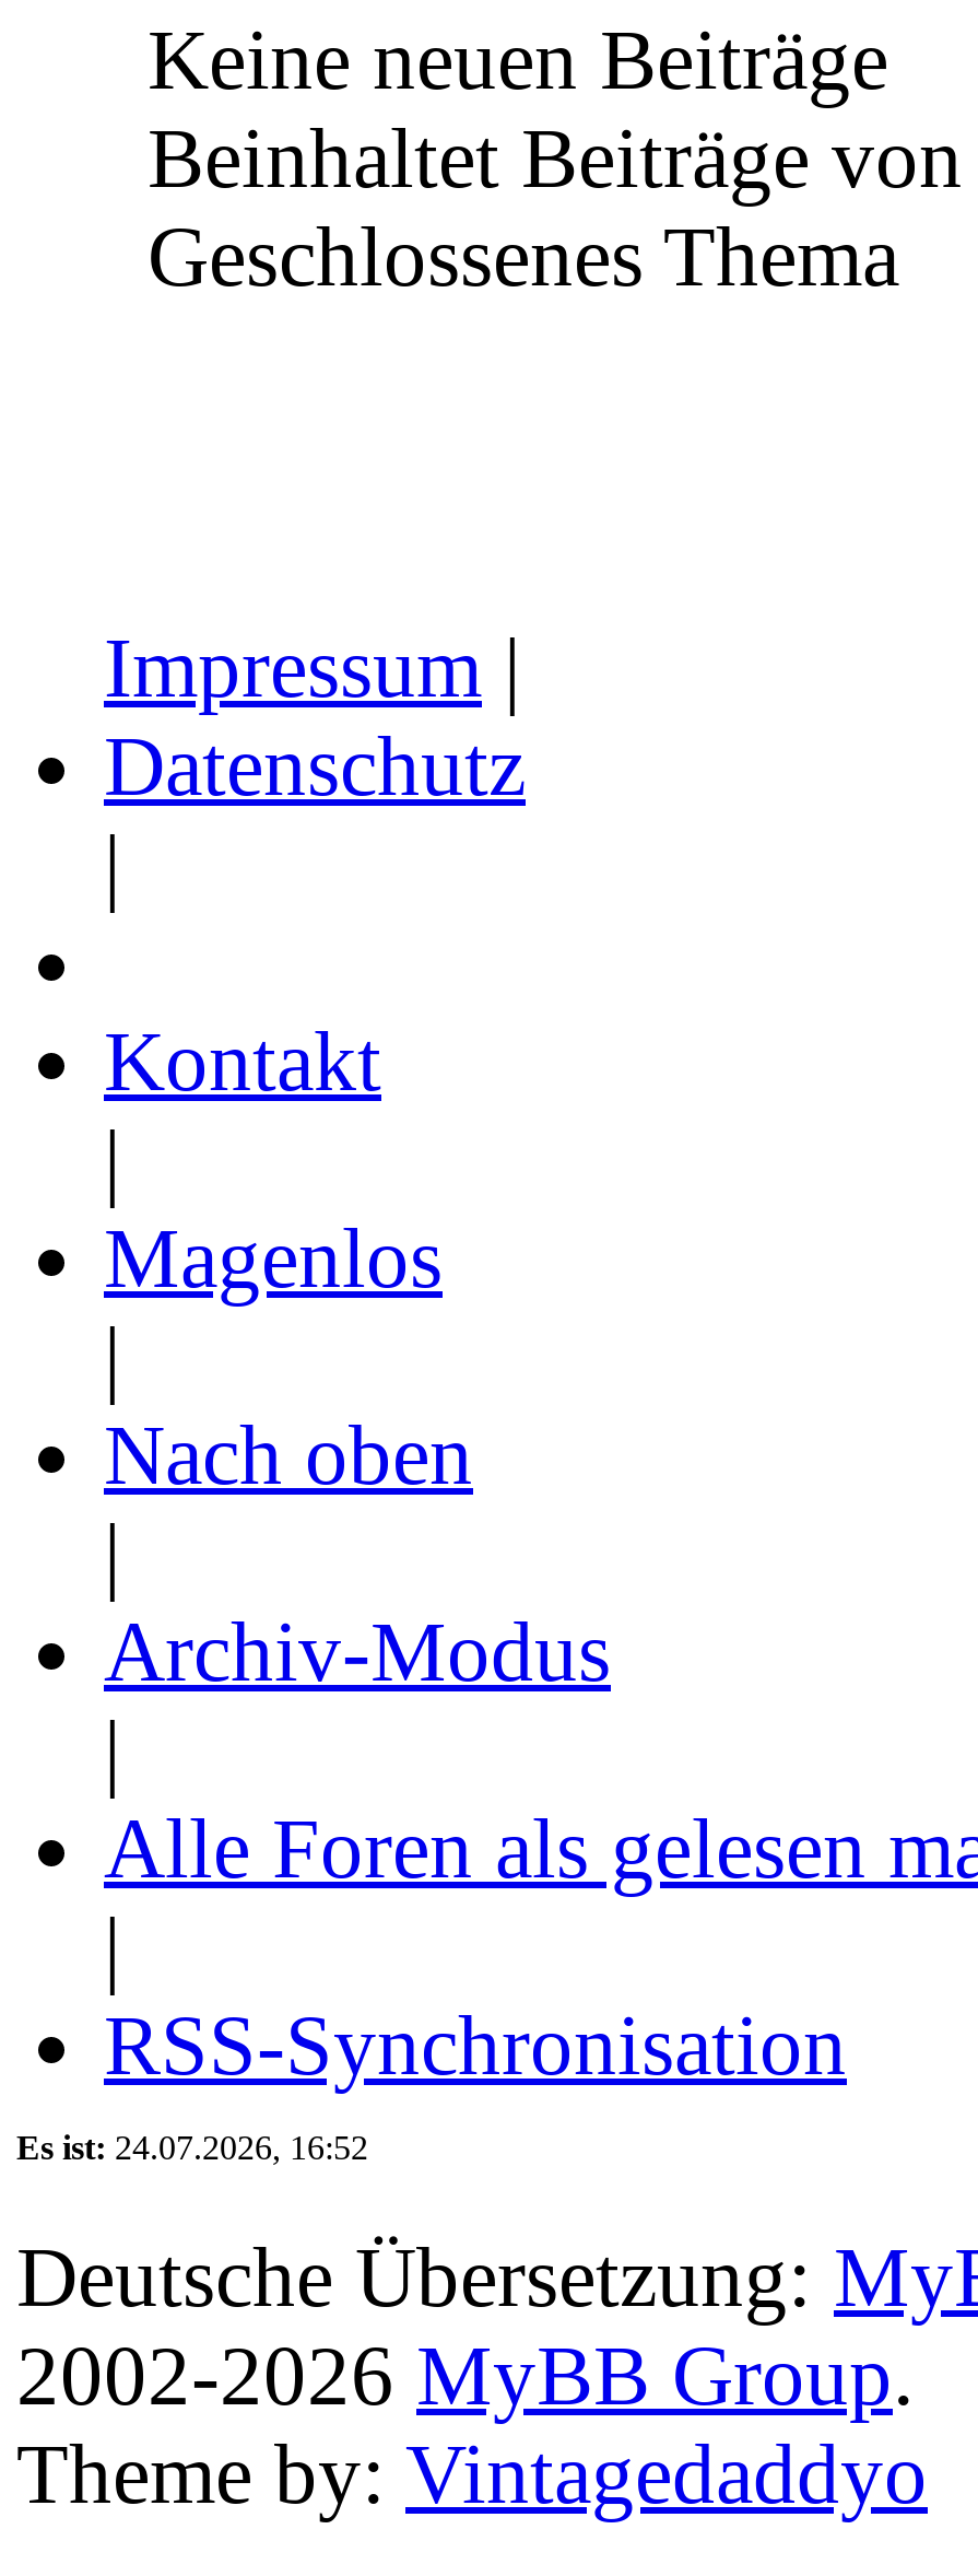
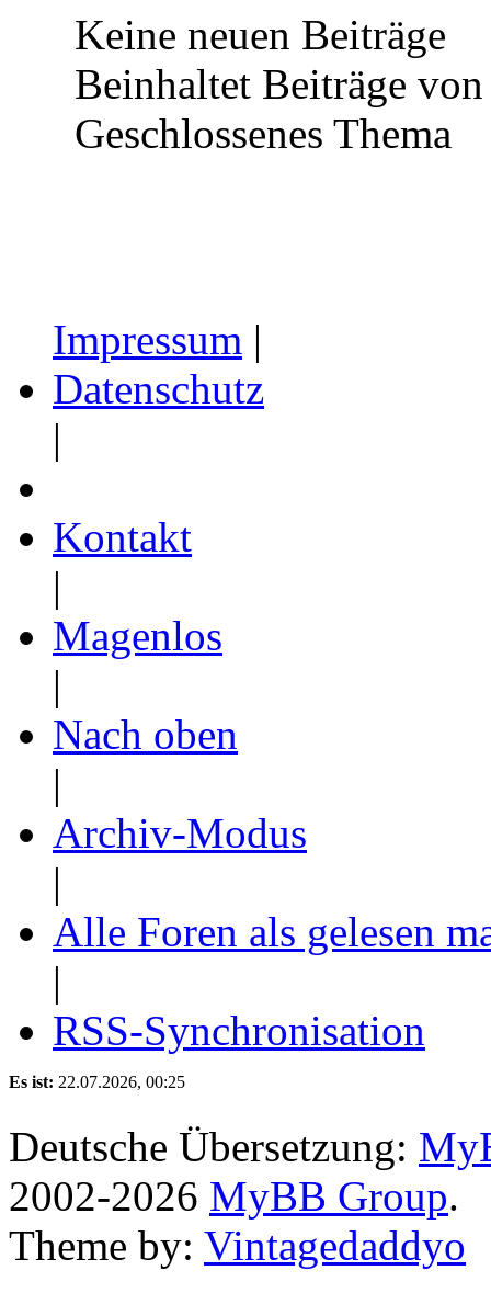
- Es ist: 24.07.2026, 16:52
+ Es ist: 22.07.2026, 00:25
